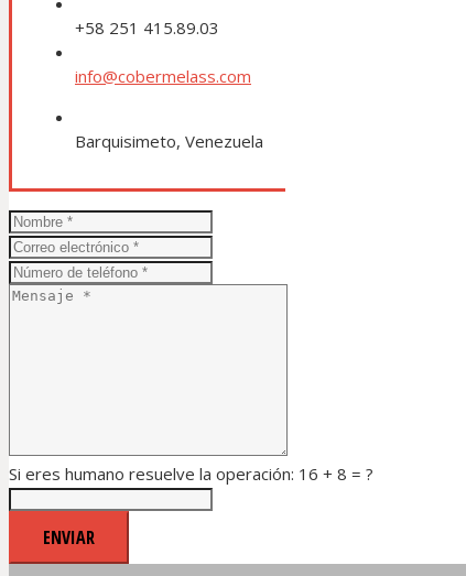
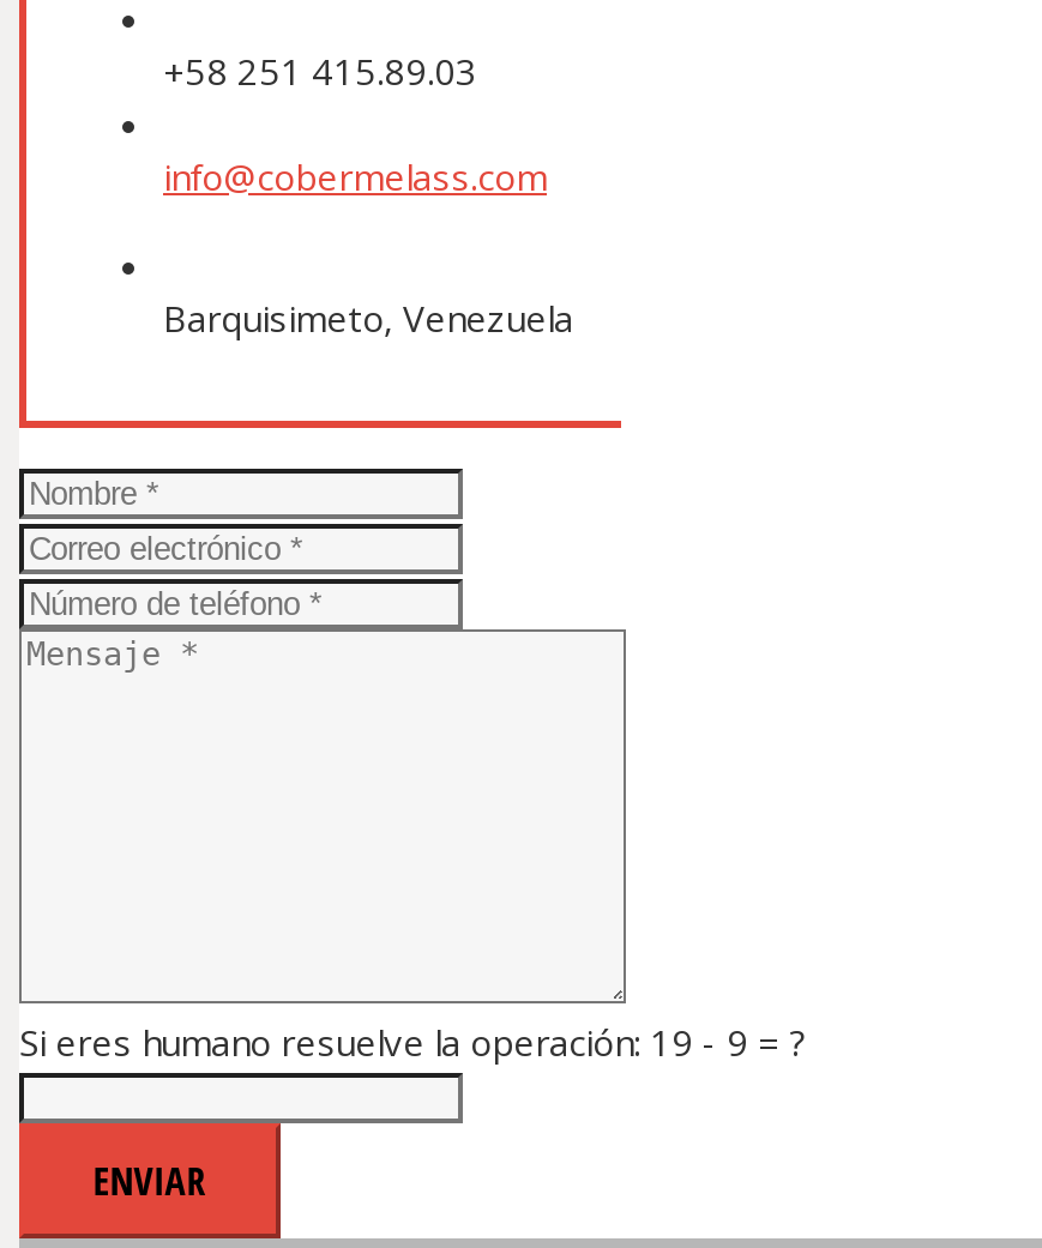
- Si eres humano resuelve la operación: 16 + 8 = ?
+ Si eres humano resuelve la operación: 19 - 9 = ?
